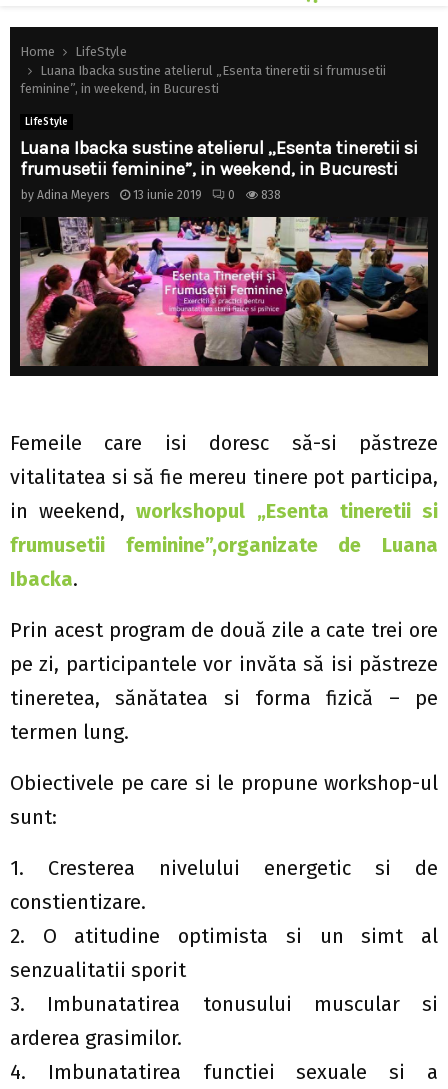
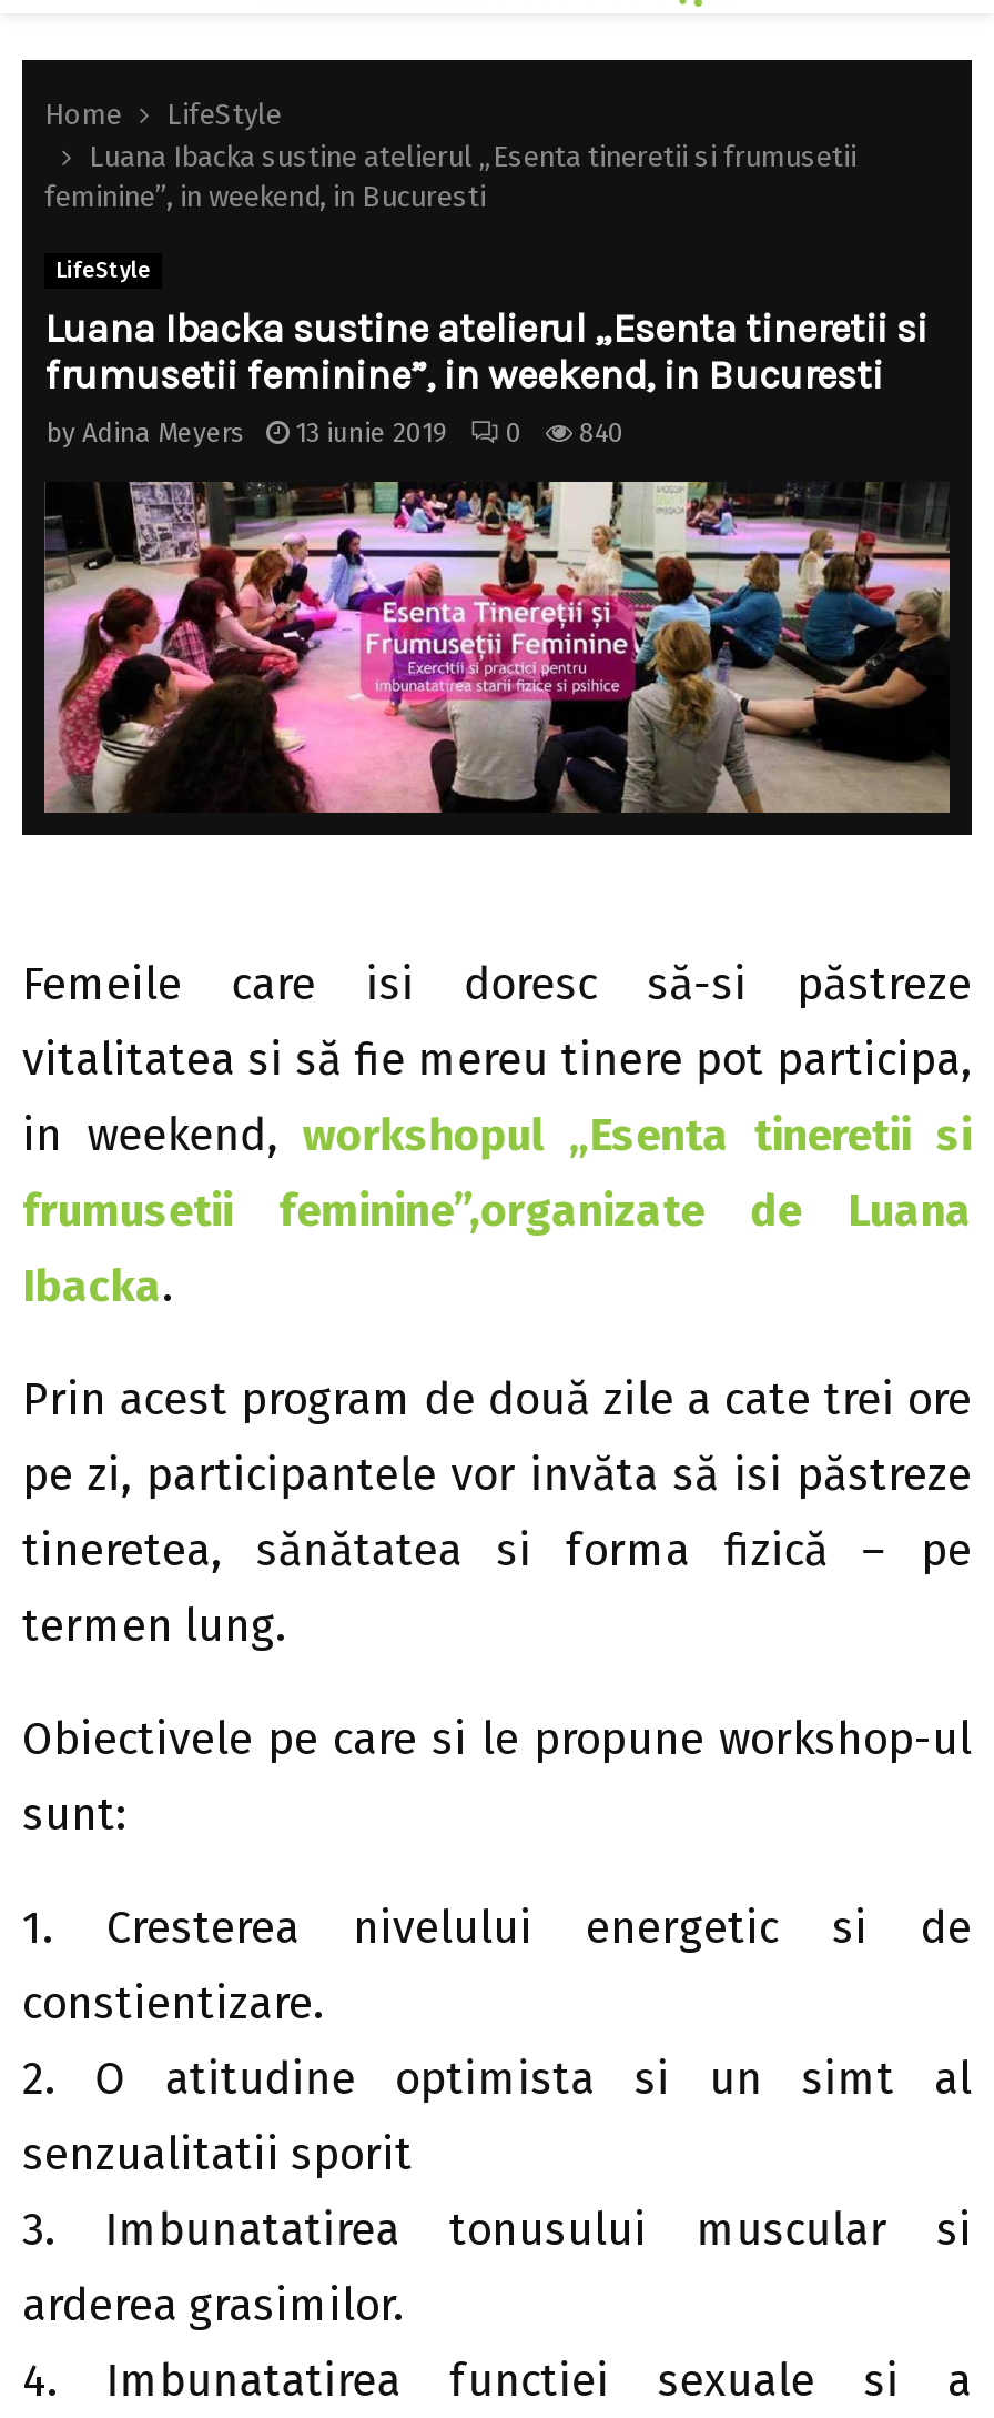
- by Adina Meyers 13 iunie 2019 0 838
+ by Adina Meyers 13 iunie 2019 0 840
